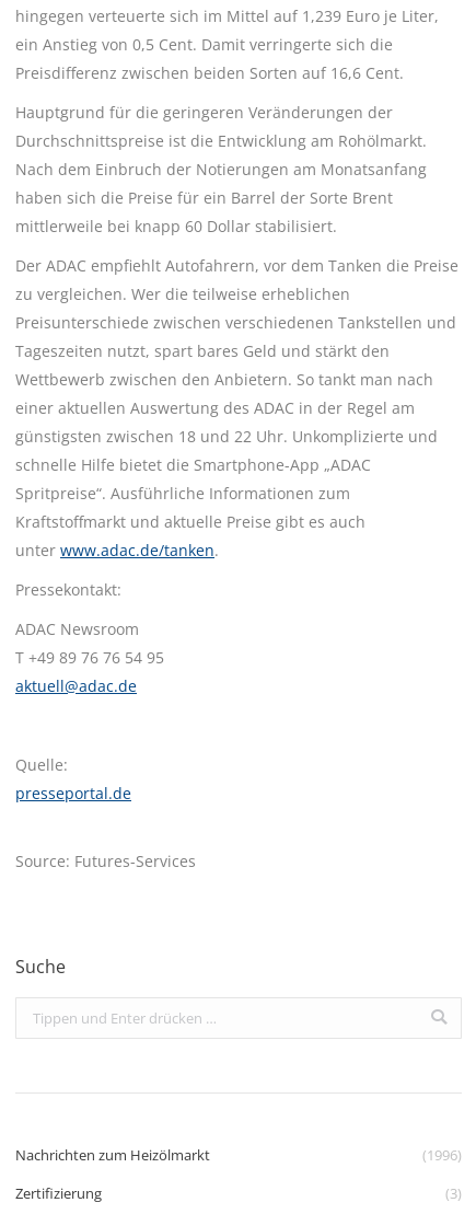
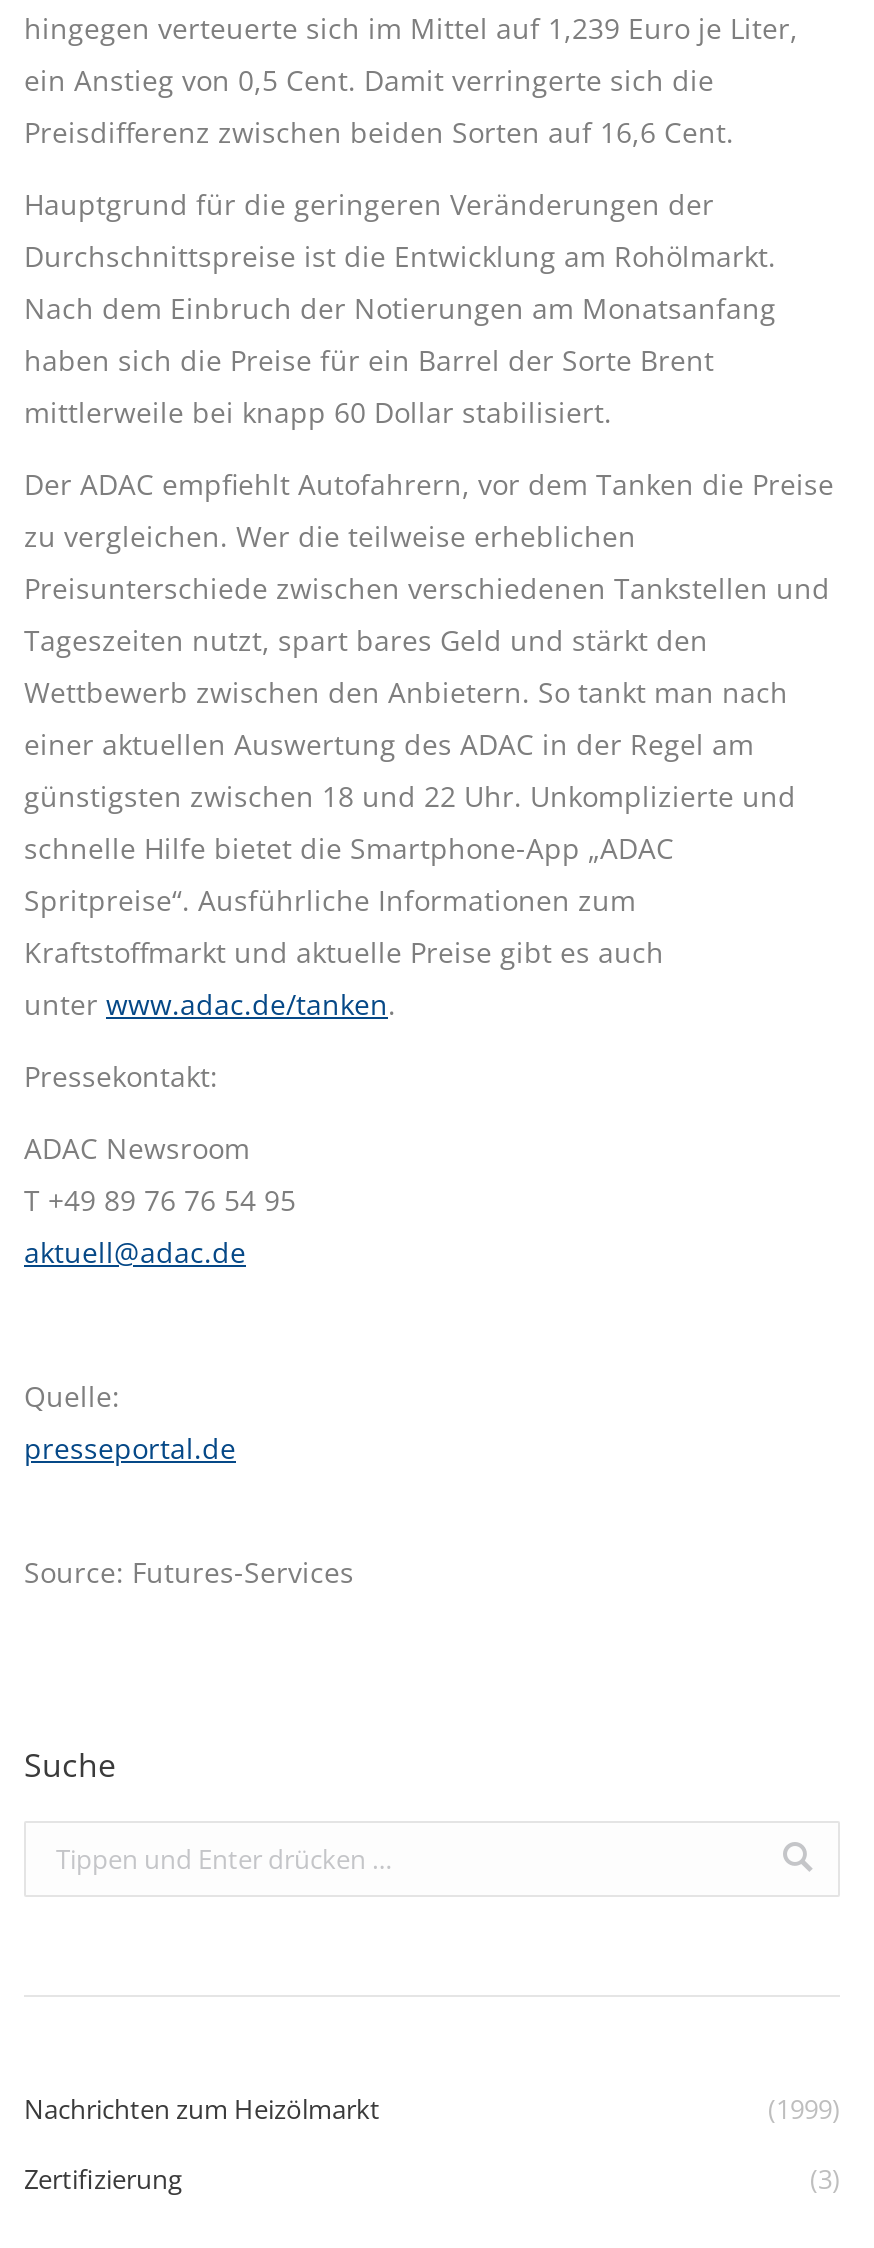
- (1996)
+ (1999)
